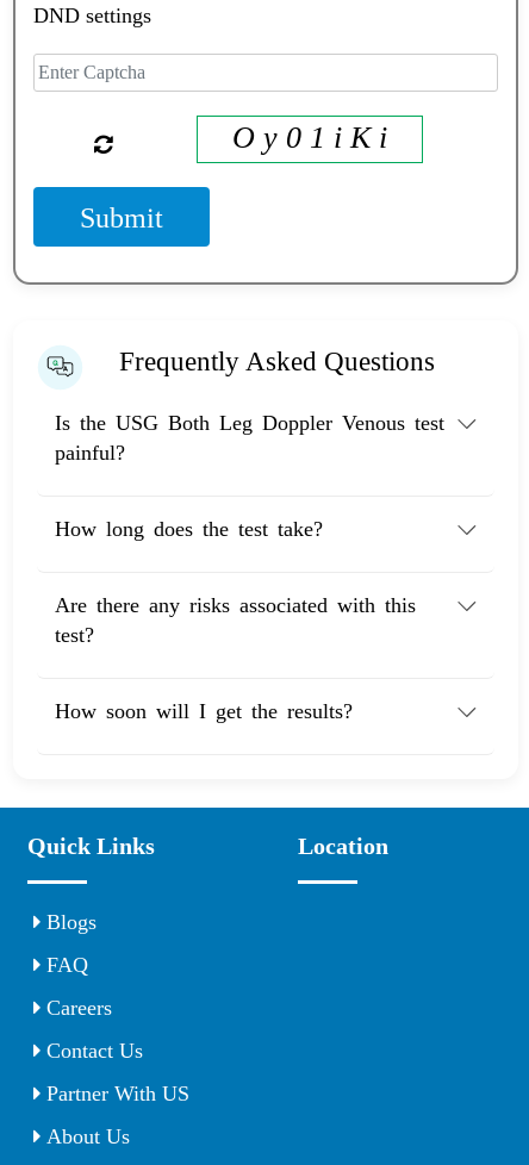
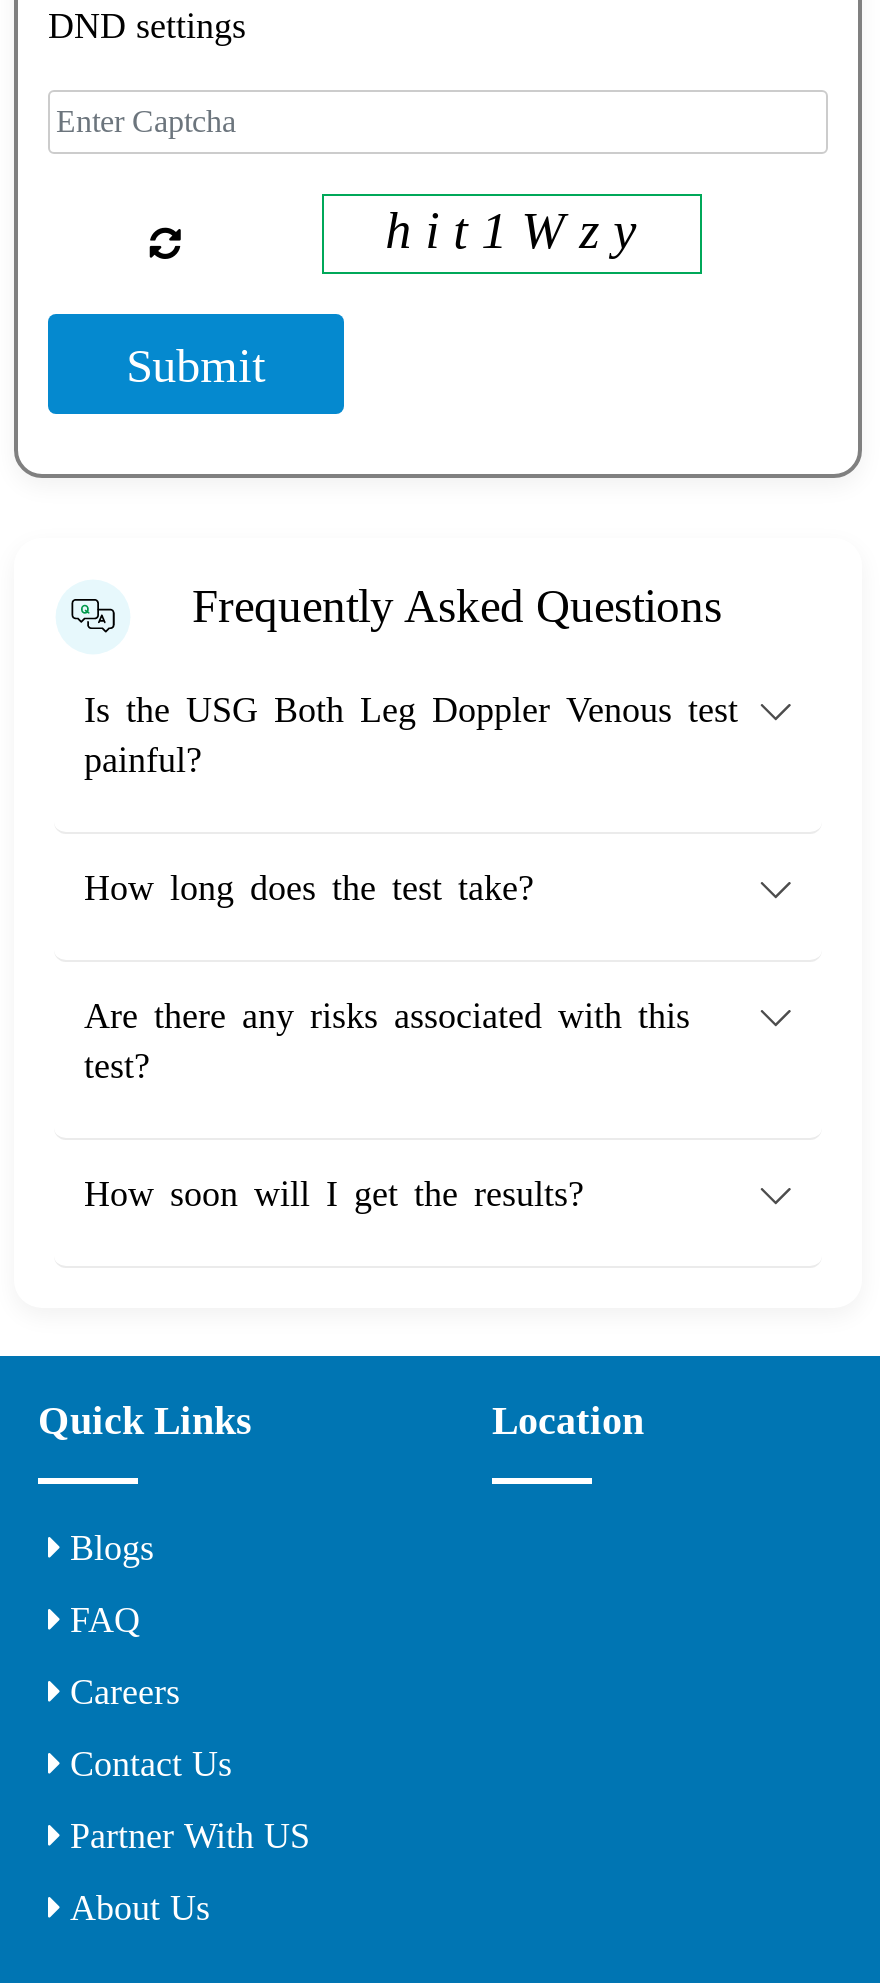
- O y 0 1 i K i
+ h i t 1 W z y
